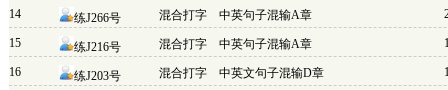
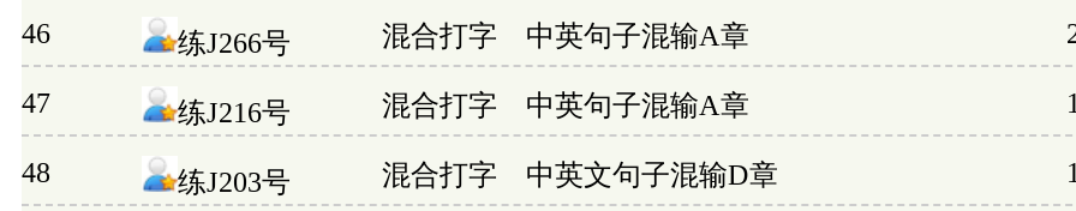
- 14
+ 46

- 15
+ 47

- 16
+ 48
